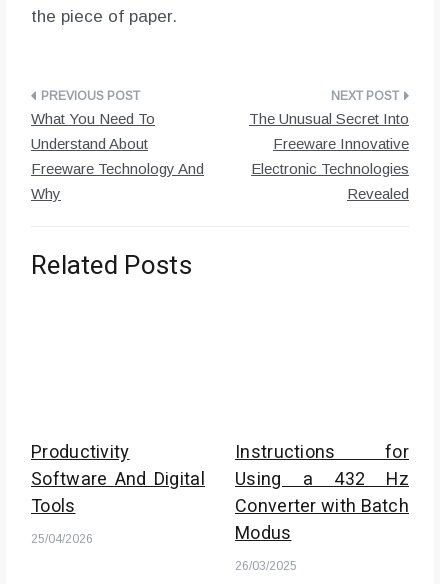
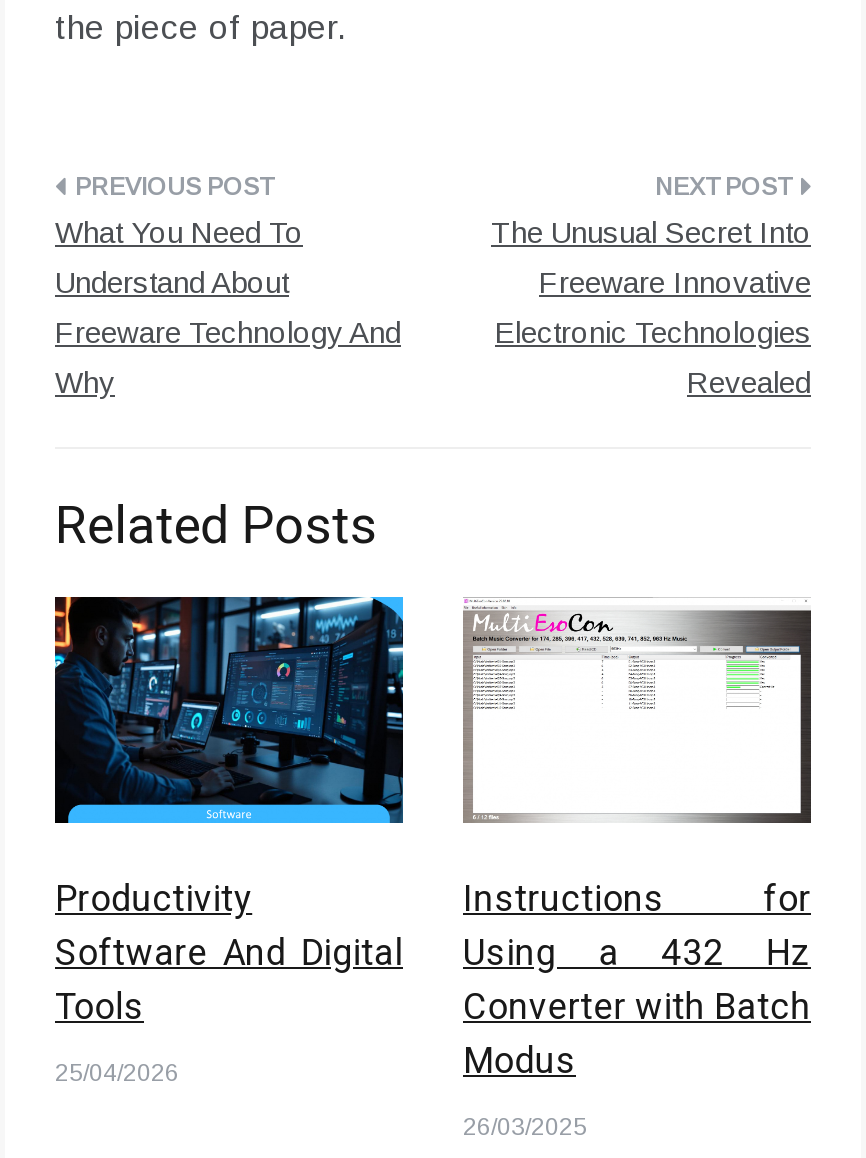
+ [image]

+ [image]
